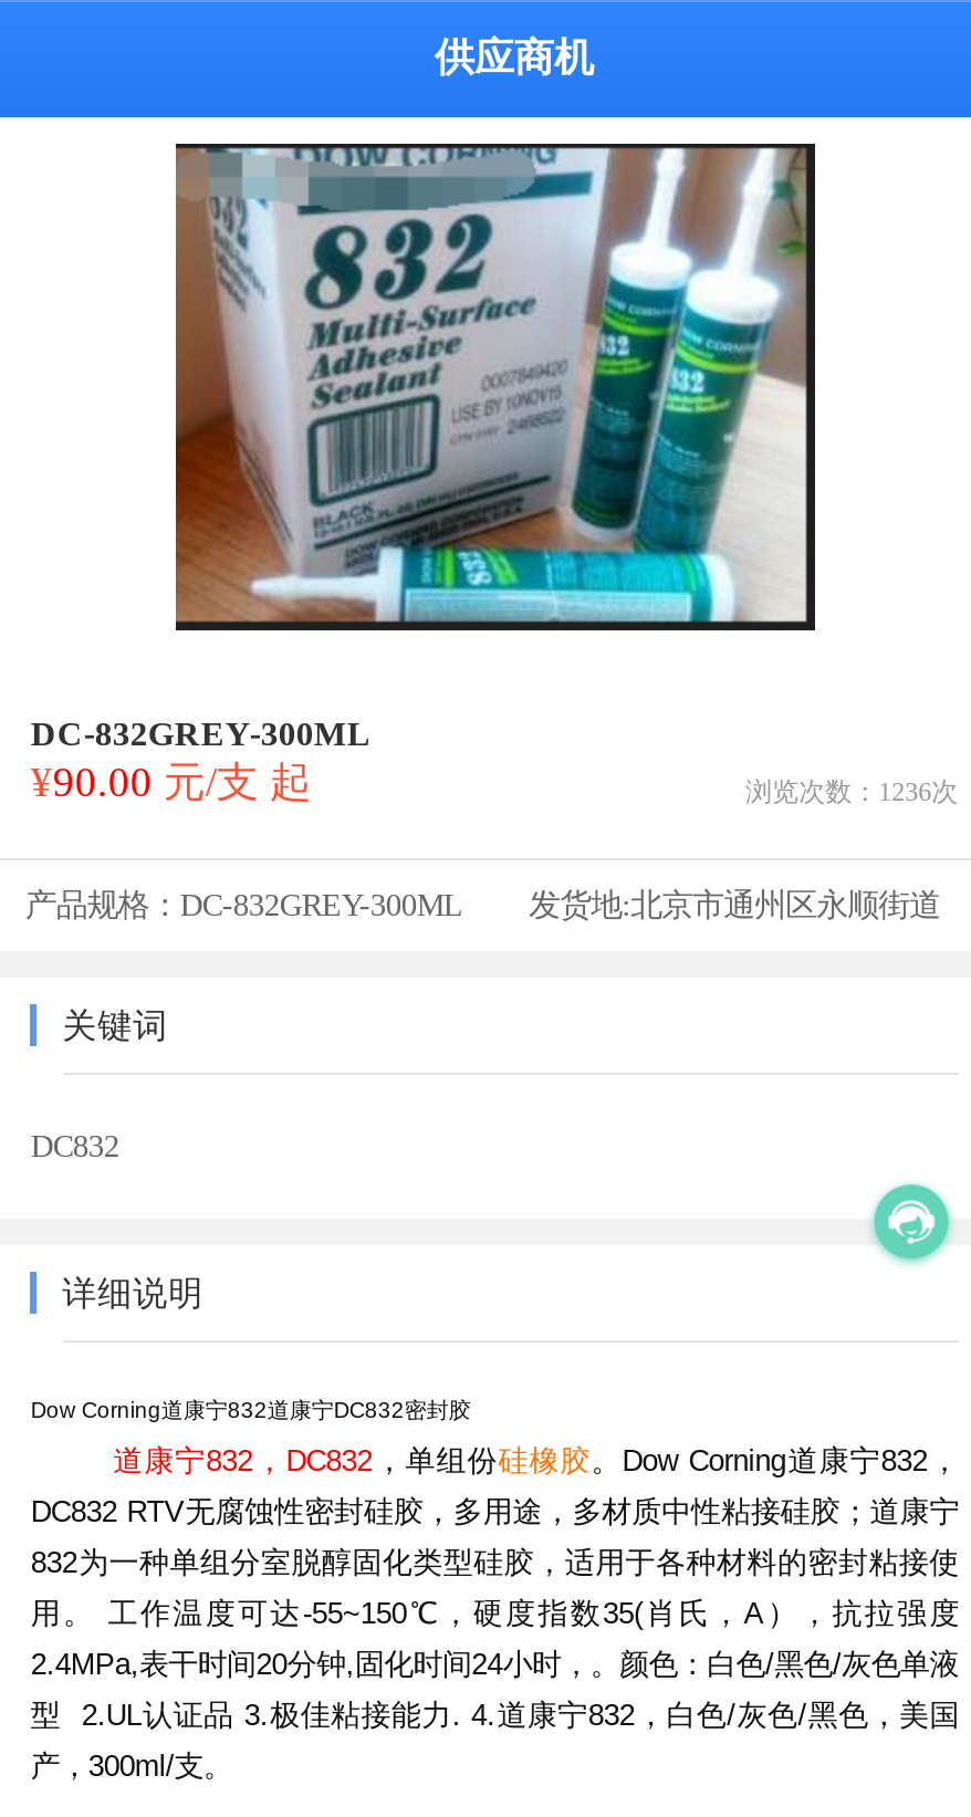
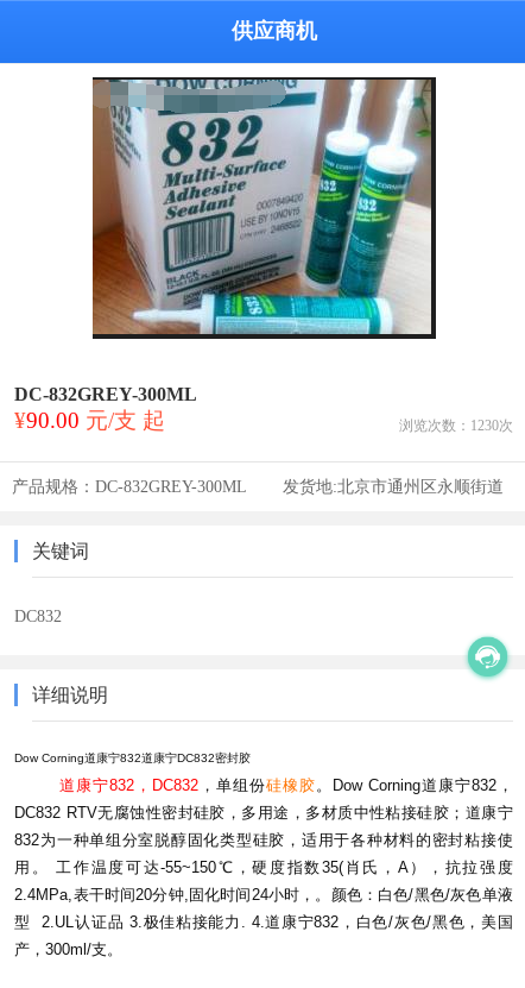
- 浏览次数：1236次
+ 浏览次数：1230次
